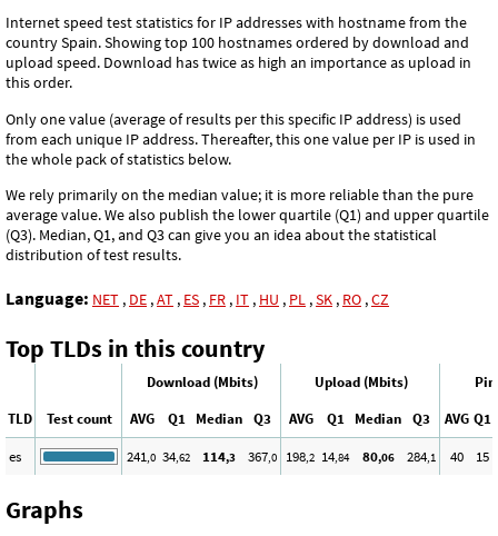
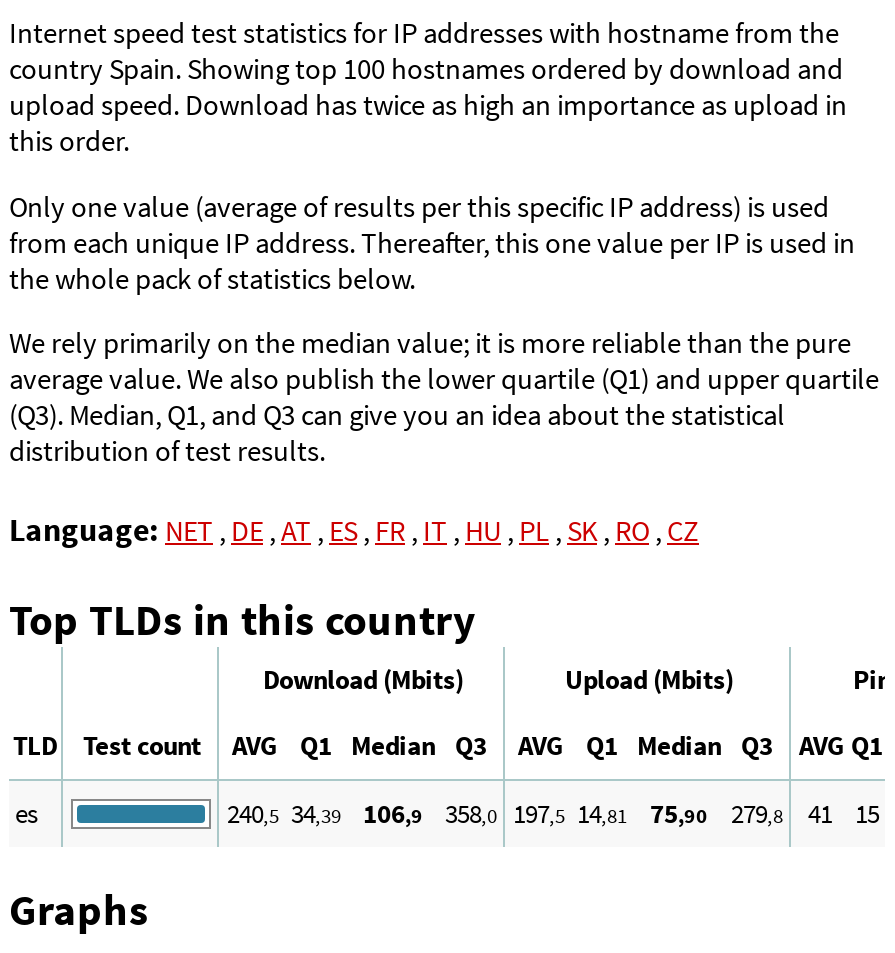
- 241,0 34,62
+ 240,5 34,39

- 114,3
+ 106,9

- 367,0 198,2 14,84
+ 358,0 197,5 14,81

- 80,06
+ 75,90

- 284,1
+ 279,8

- 40
+ 41
